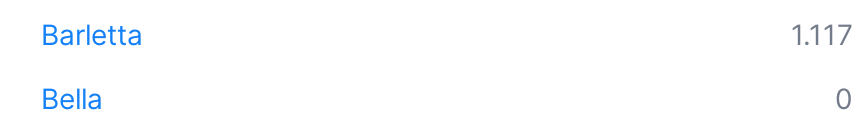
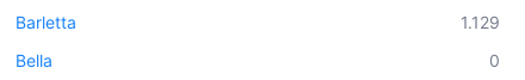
- 1.117
+ 1.129
